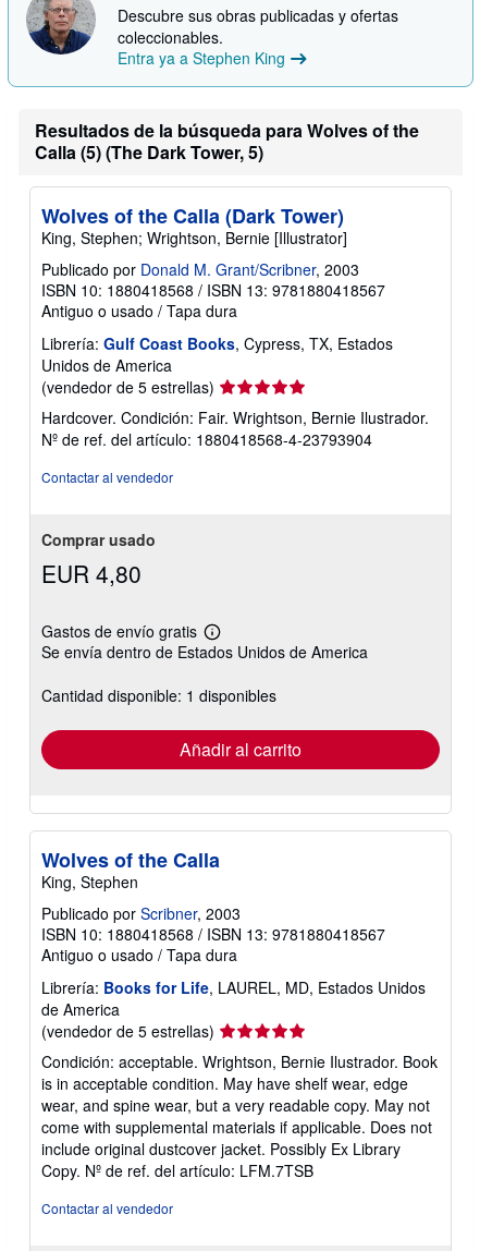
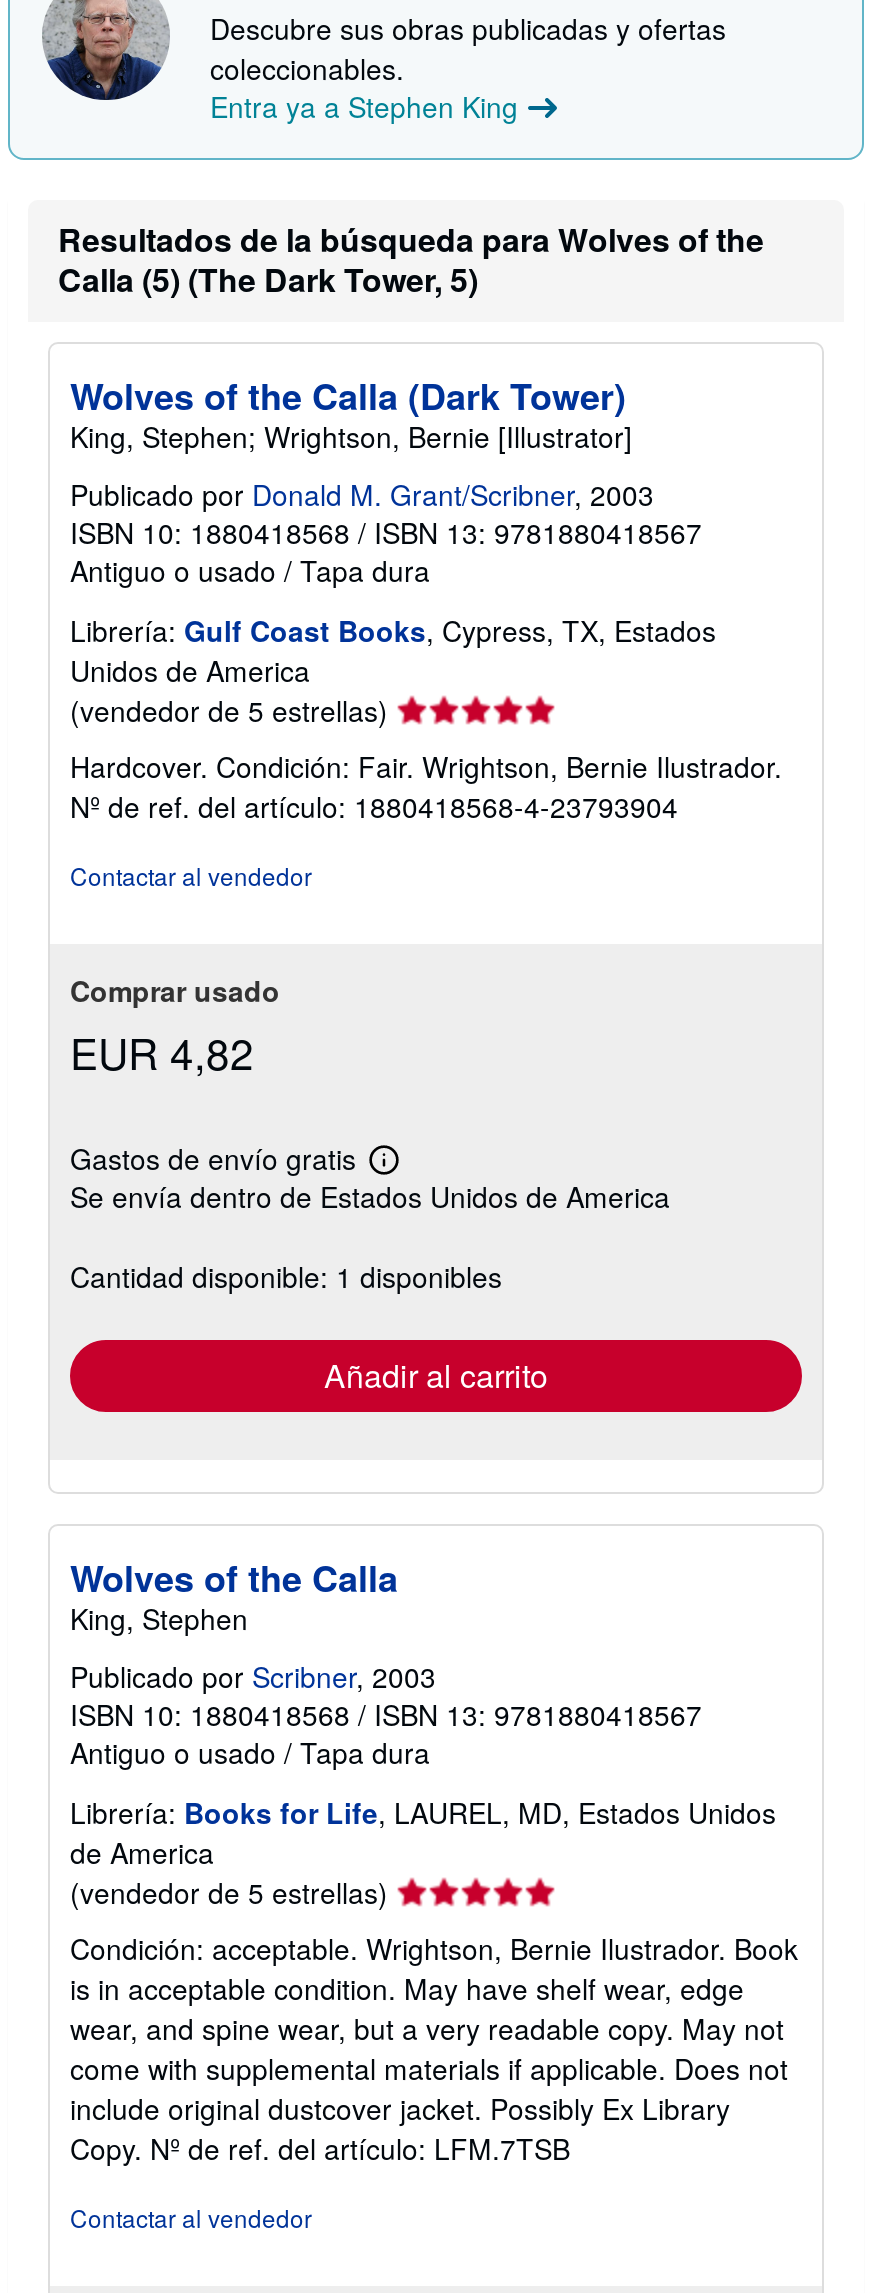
- EUR 4,80
+ EUR 4,82
